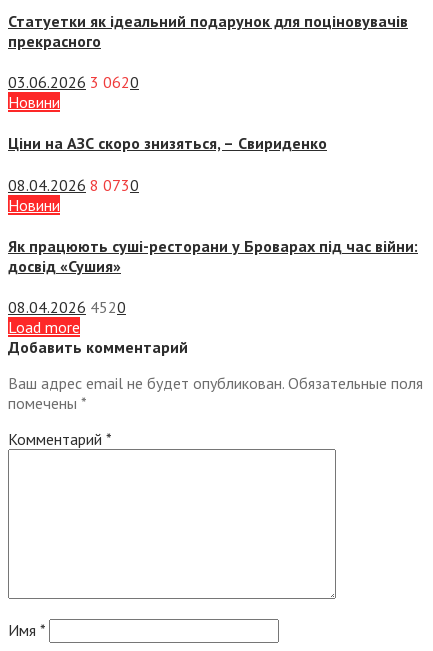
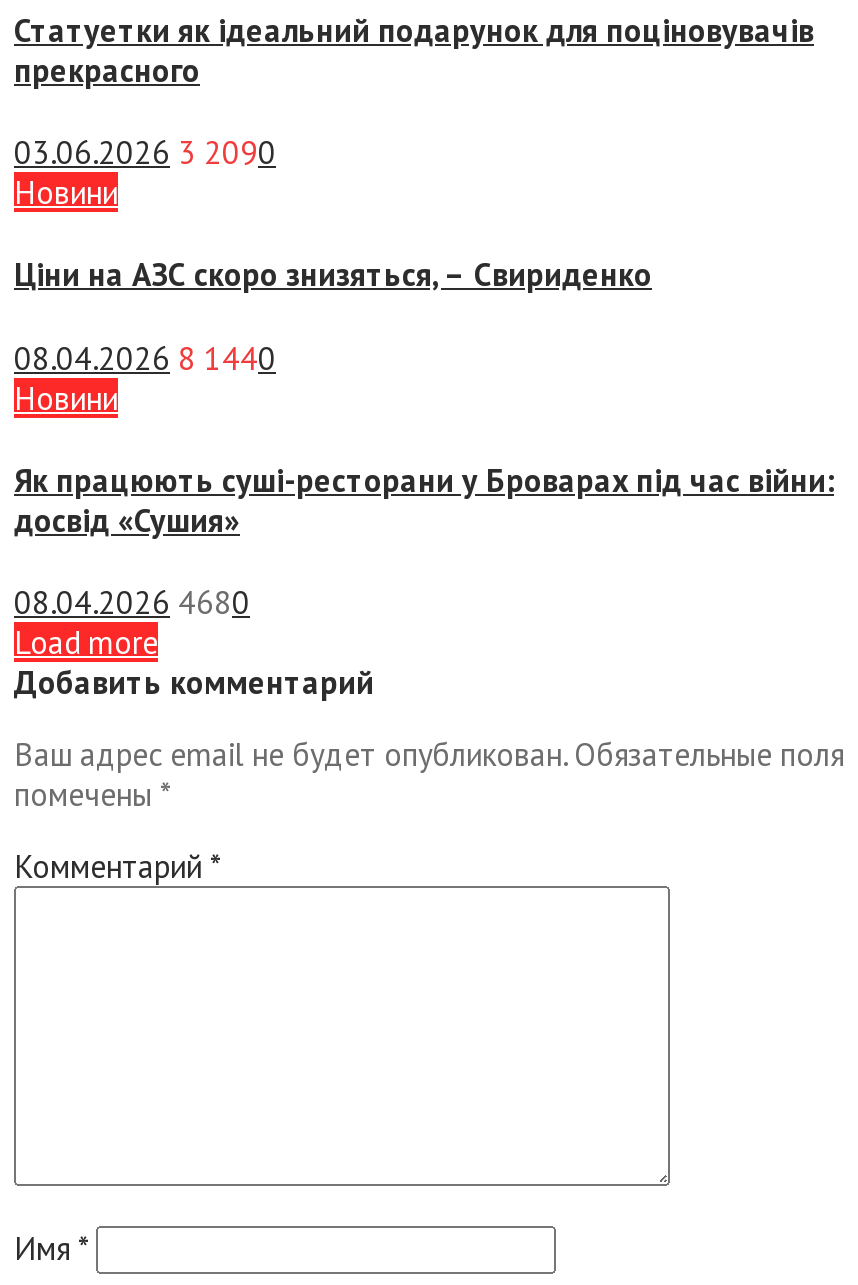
- 03.06.2026 3 0620
+ 03.06.2026 3 2090

- 08.04.2026 8 0730
+ 08.04.2026 8 1440

- 08.04.2026 4520
+ 08.04.2026 4680
